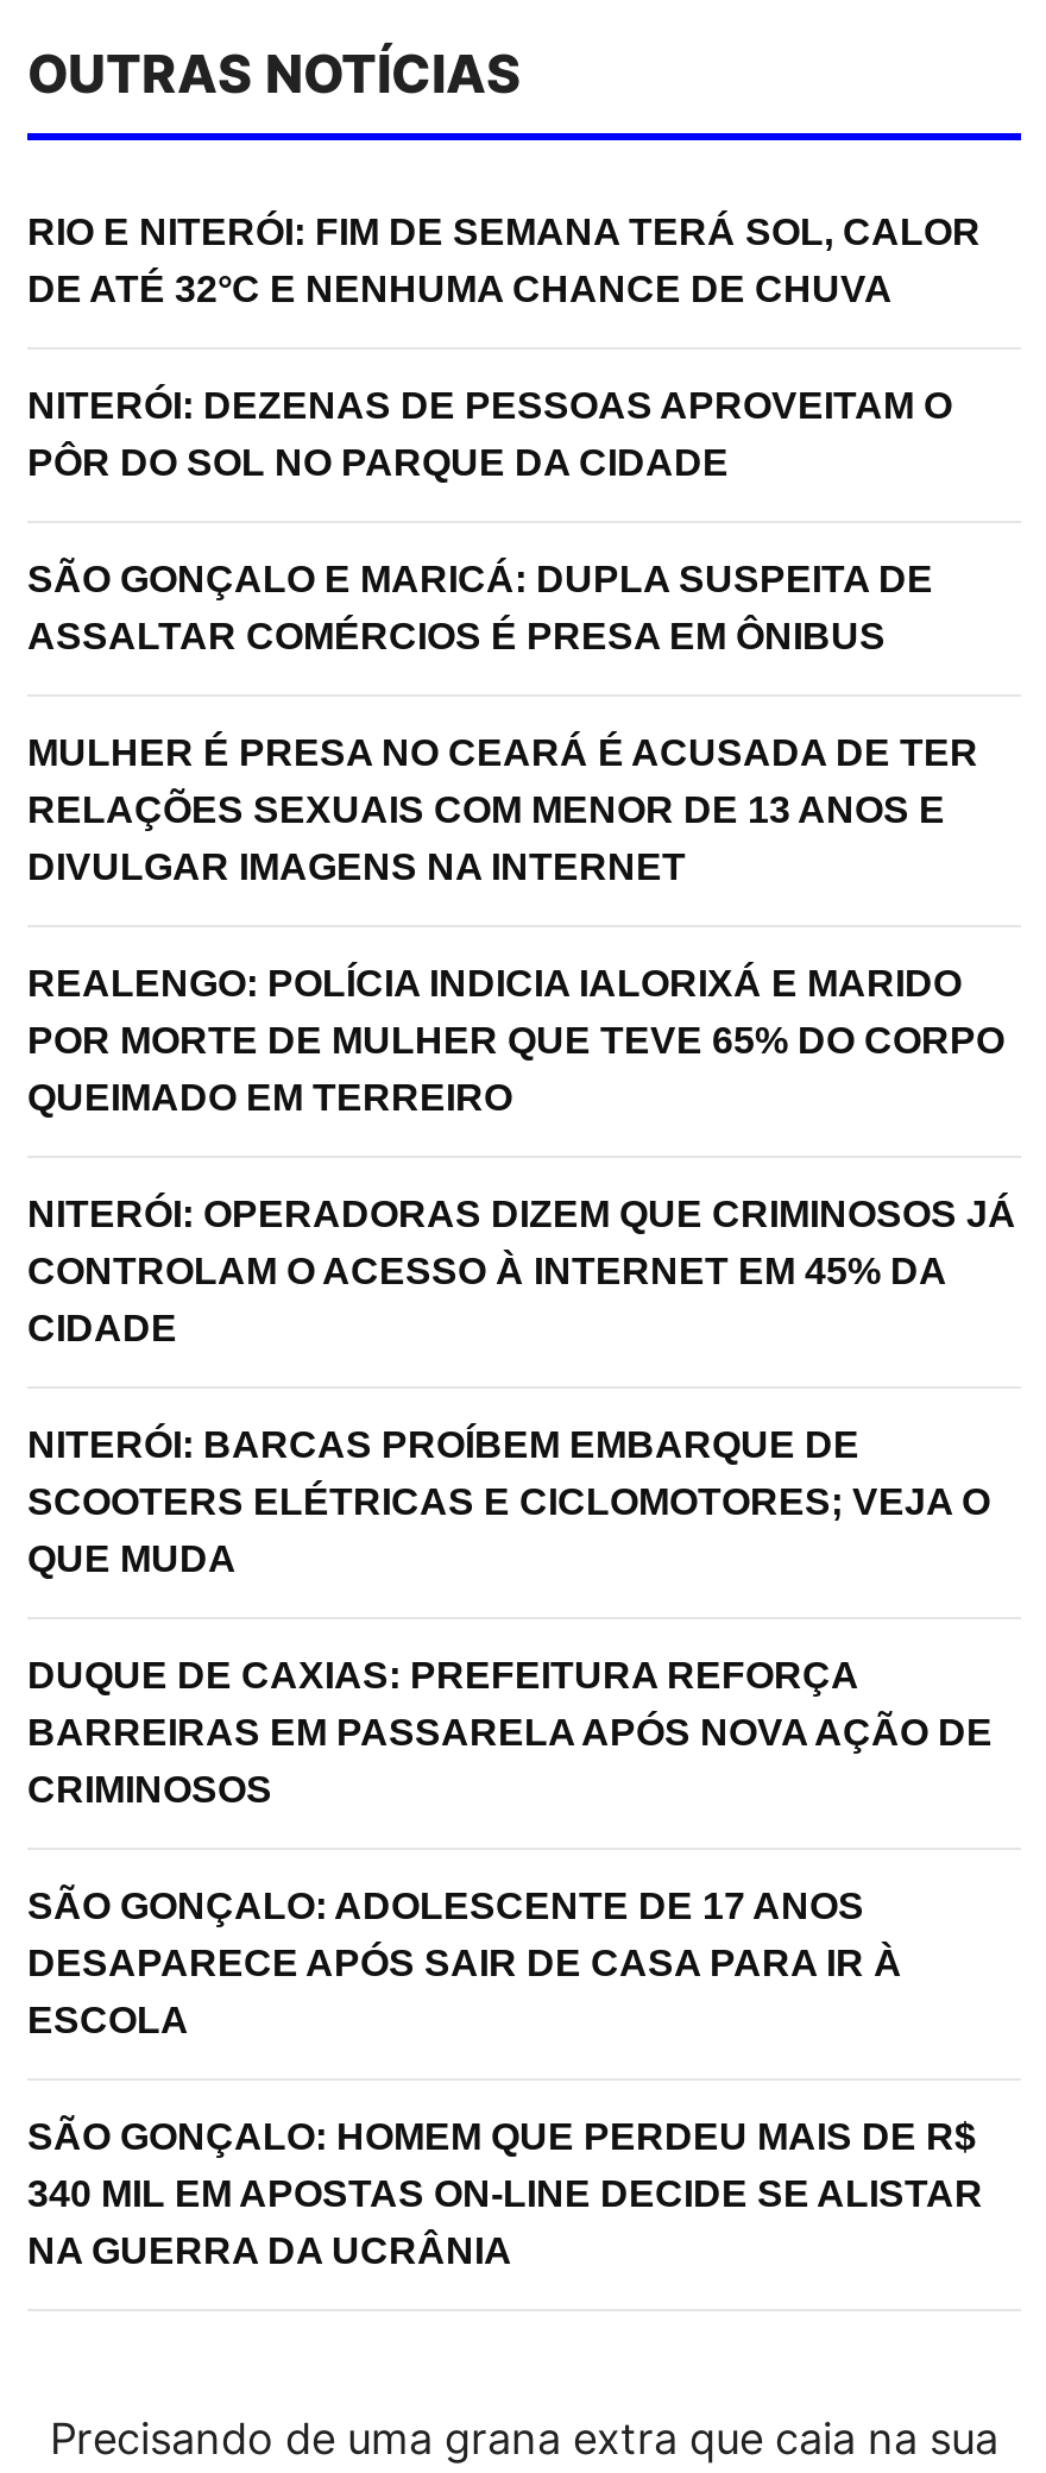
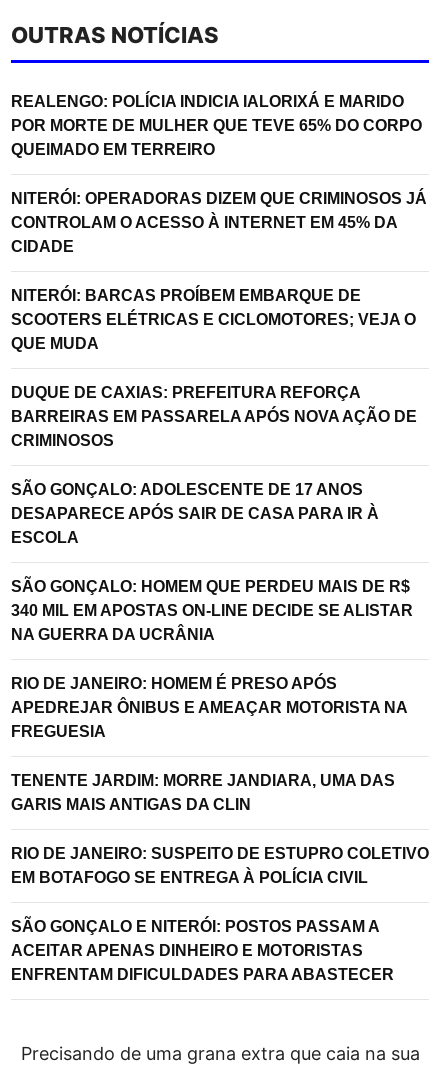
- RIO E NITERÓI: FIM DE SEMANA TERÁ SOL, CALOR
- DE ATÉ 32°C E NENHUMA CHANCE DE CHUVA
- NITERÓI: DEZENAS DE PESSOAS APROVEITAM O
- PÔR DO SOL NO PARQUE DA CIDADE
- SÃO GONÇALO E MARICÁ: DUPLA SUSPEITA DE
- ASSALTAR COMÉRCIOS É PRESA EM ÔNIBUS
- MULHER É PRESA NO CEARÁ É ACUSADA DE TER
- RELAÇÕES SEXUAIS COM MENOR DE 13 ANOS E
- DIVULGAR IMAGENS NA INTERNET

moved up: REALENGO: POLÍCIA INDICIA IALORIXÁ E MARIDO | POR MORTE DE MULHER QUE TEVE 65% DO CORPO | QUEIMADO EM TERREIRO | ... | 340 MIL EM APOSTAS ON-LINE DECIDE SE ALISTAR | NA GUERRA DA UCRÂNIA

+ RIO DE JANEIRO: HOMEM É PRESO APÓS
+ APEDREJAR ÔNIBUS E AMEAÇAR MOTORISTA NA
+ FREGUESIA
+ TENENTE JARDIM: MORRE JANDIARA, UMA DAS
+ GARIS MAIS ANTIGAS DA CLIN
+ RIO DE JANEIRO: SUSPEITO DE ESTUPRO COLETIVO
+ EM BOTAFOGO SE ENTREGA À POLÍCIA CIVIL
+ SÃO GONÇALO E NITERÓI: POSTOS PASSAM A
+ ACEITAR APENAS DINHEIRO E MOTORISTAS
+ ENFRENTAM DIFICULDADES PARA ABASTECER
